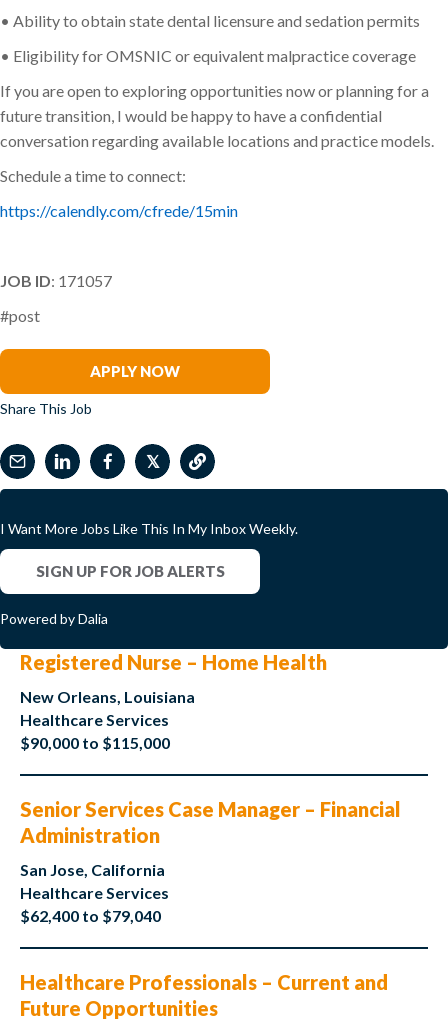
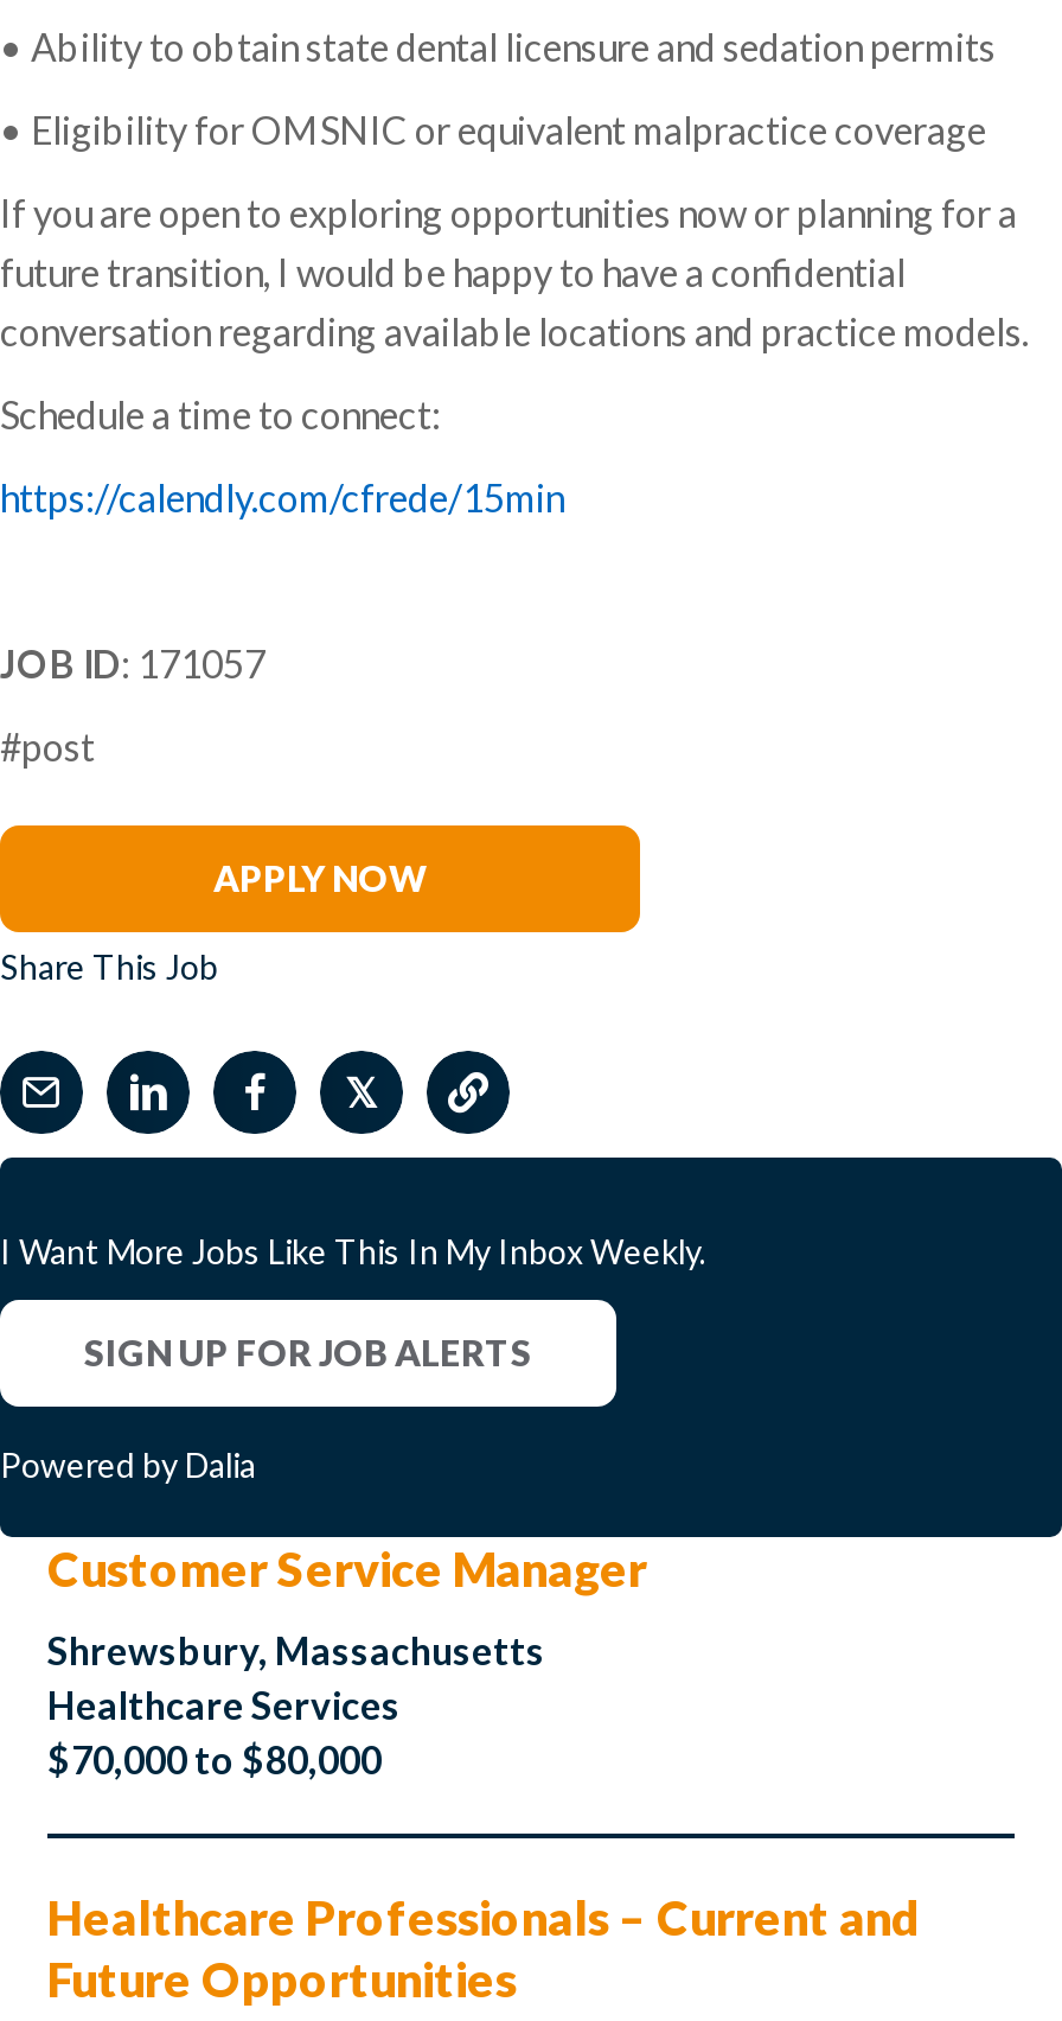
- Registered Nurse – Home Health
+ Customer Service Manager

- New Orleans, Louisiana
+ Shrewsbury, Massachusetts

- $90,000 to $115,000
- Senior Services Case Manager – Financial
- Administration
- San Jose, California
- Healthcare Services
- $62,400 to $79,040
+ $70,000 to $80,000
